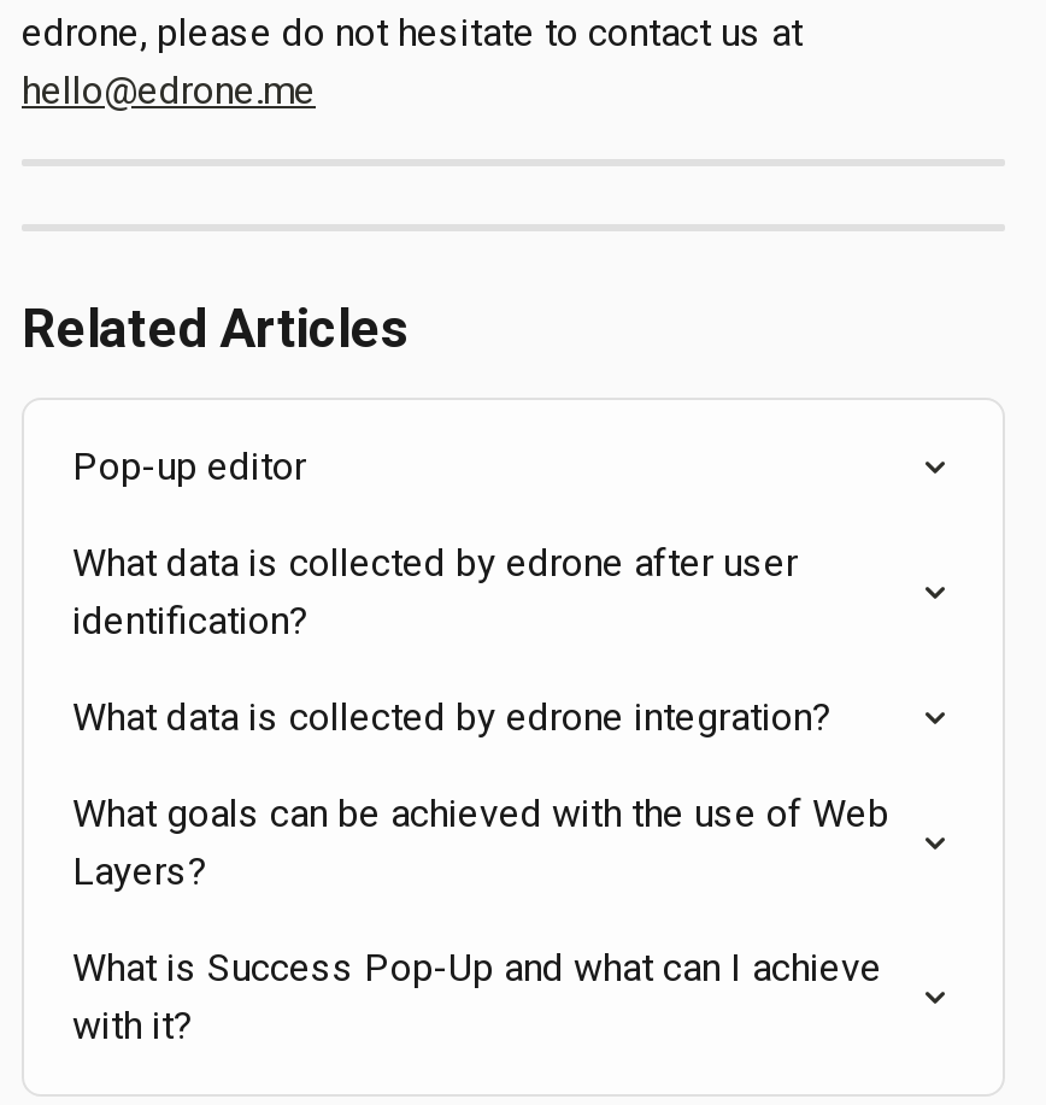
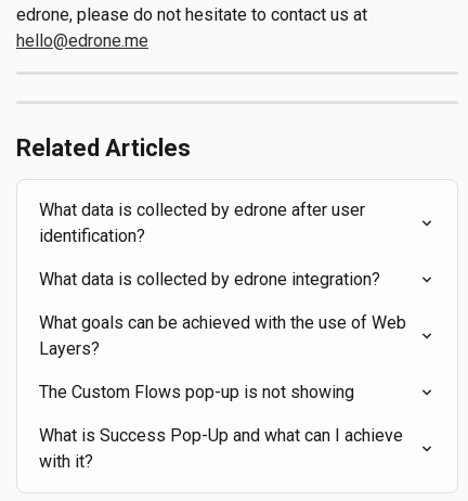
- Pop-up editor

moved up: What data is collected by edrone after user | identification? | What data is collected by edrone integration? | What goals can be achieved with the use of Web | Layers?

+ The Custom Flows pop-up is not showing
